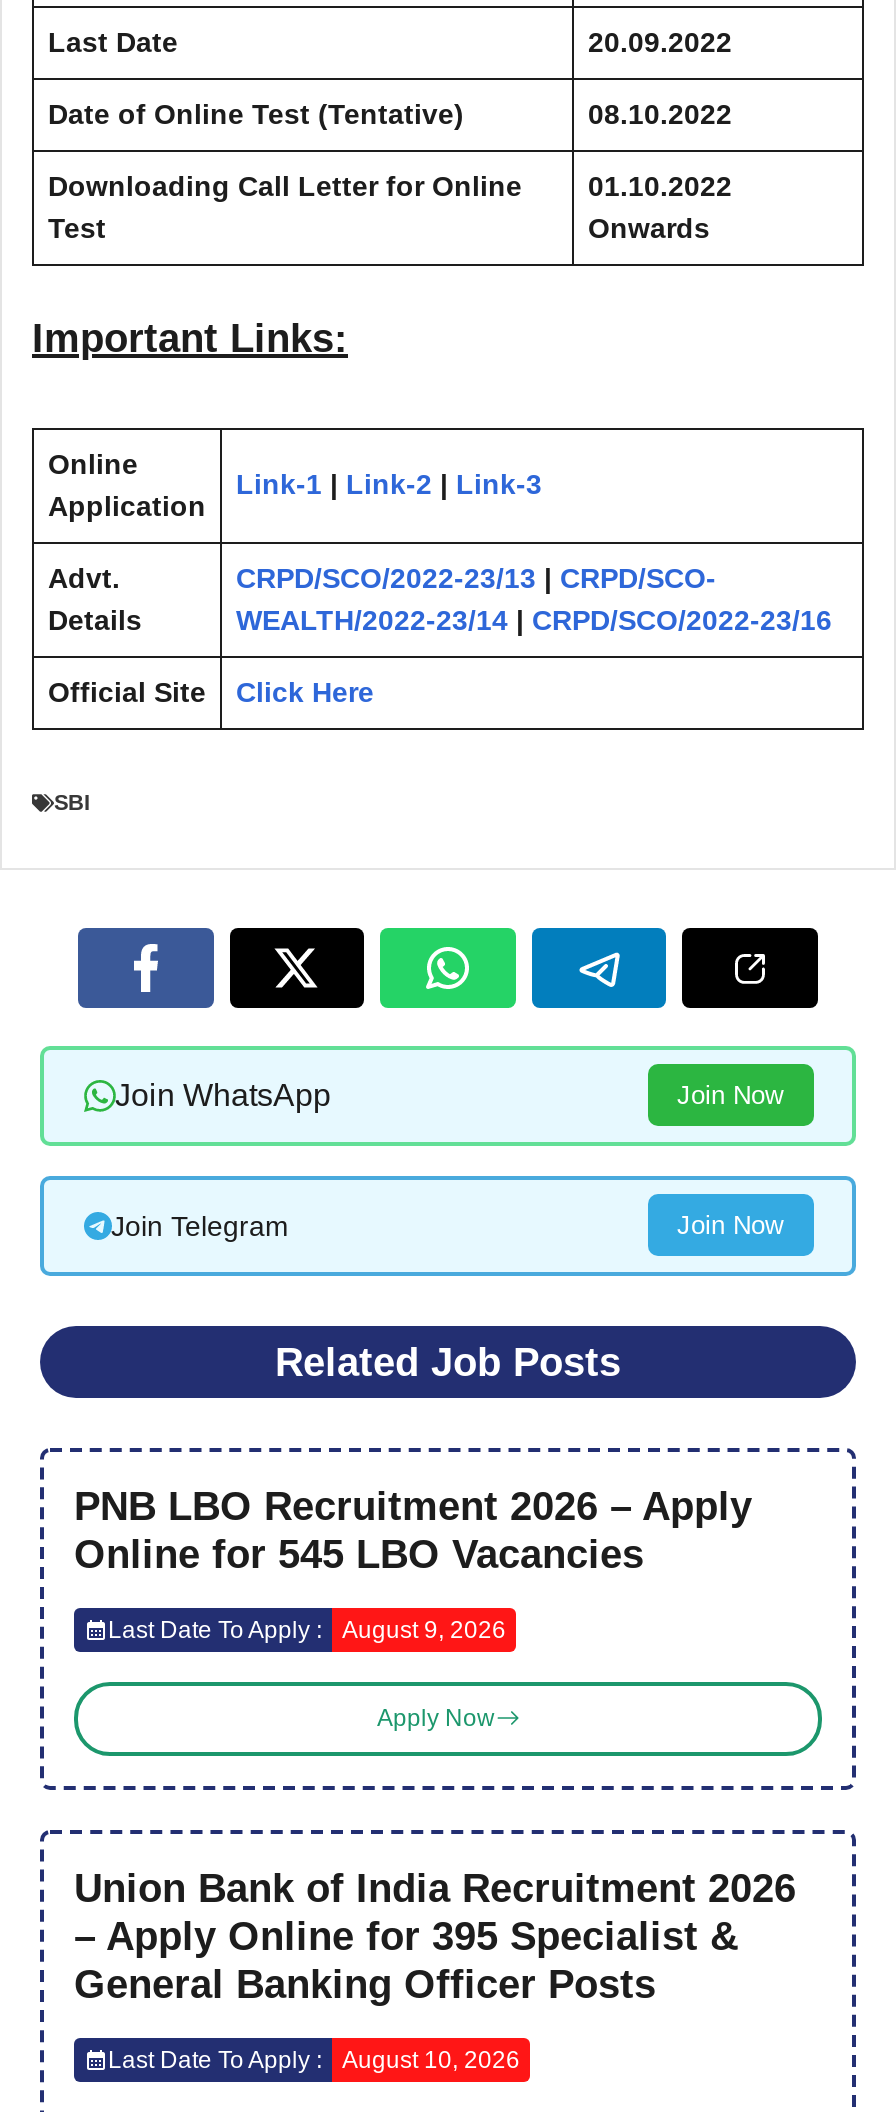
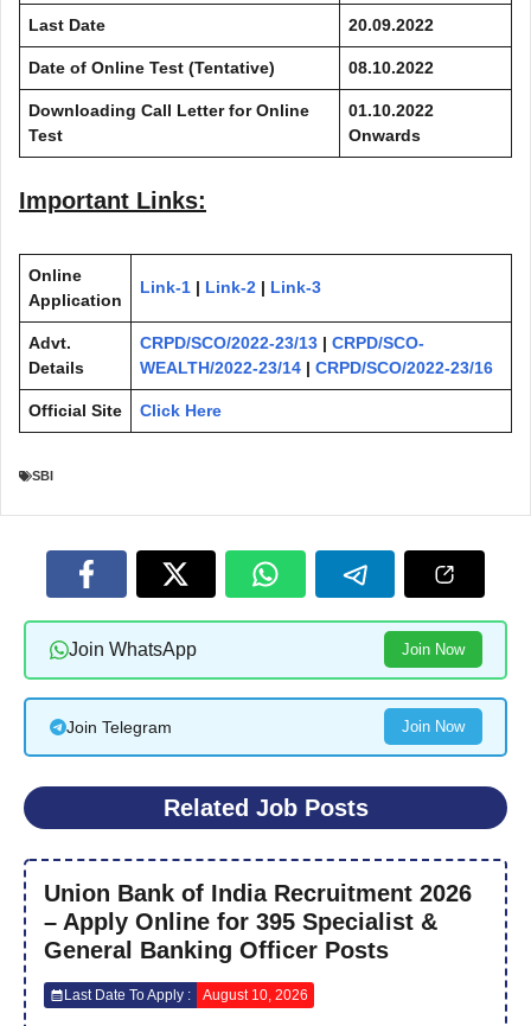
- [image]
- PNB LBO Recruitment 2026 – Apply
- Online for 545 LBO Vacancies
- Last Date To Apply :
- August 9, 2026
- Apply Now
